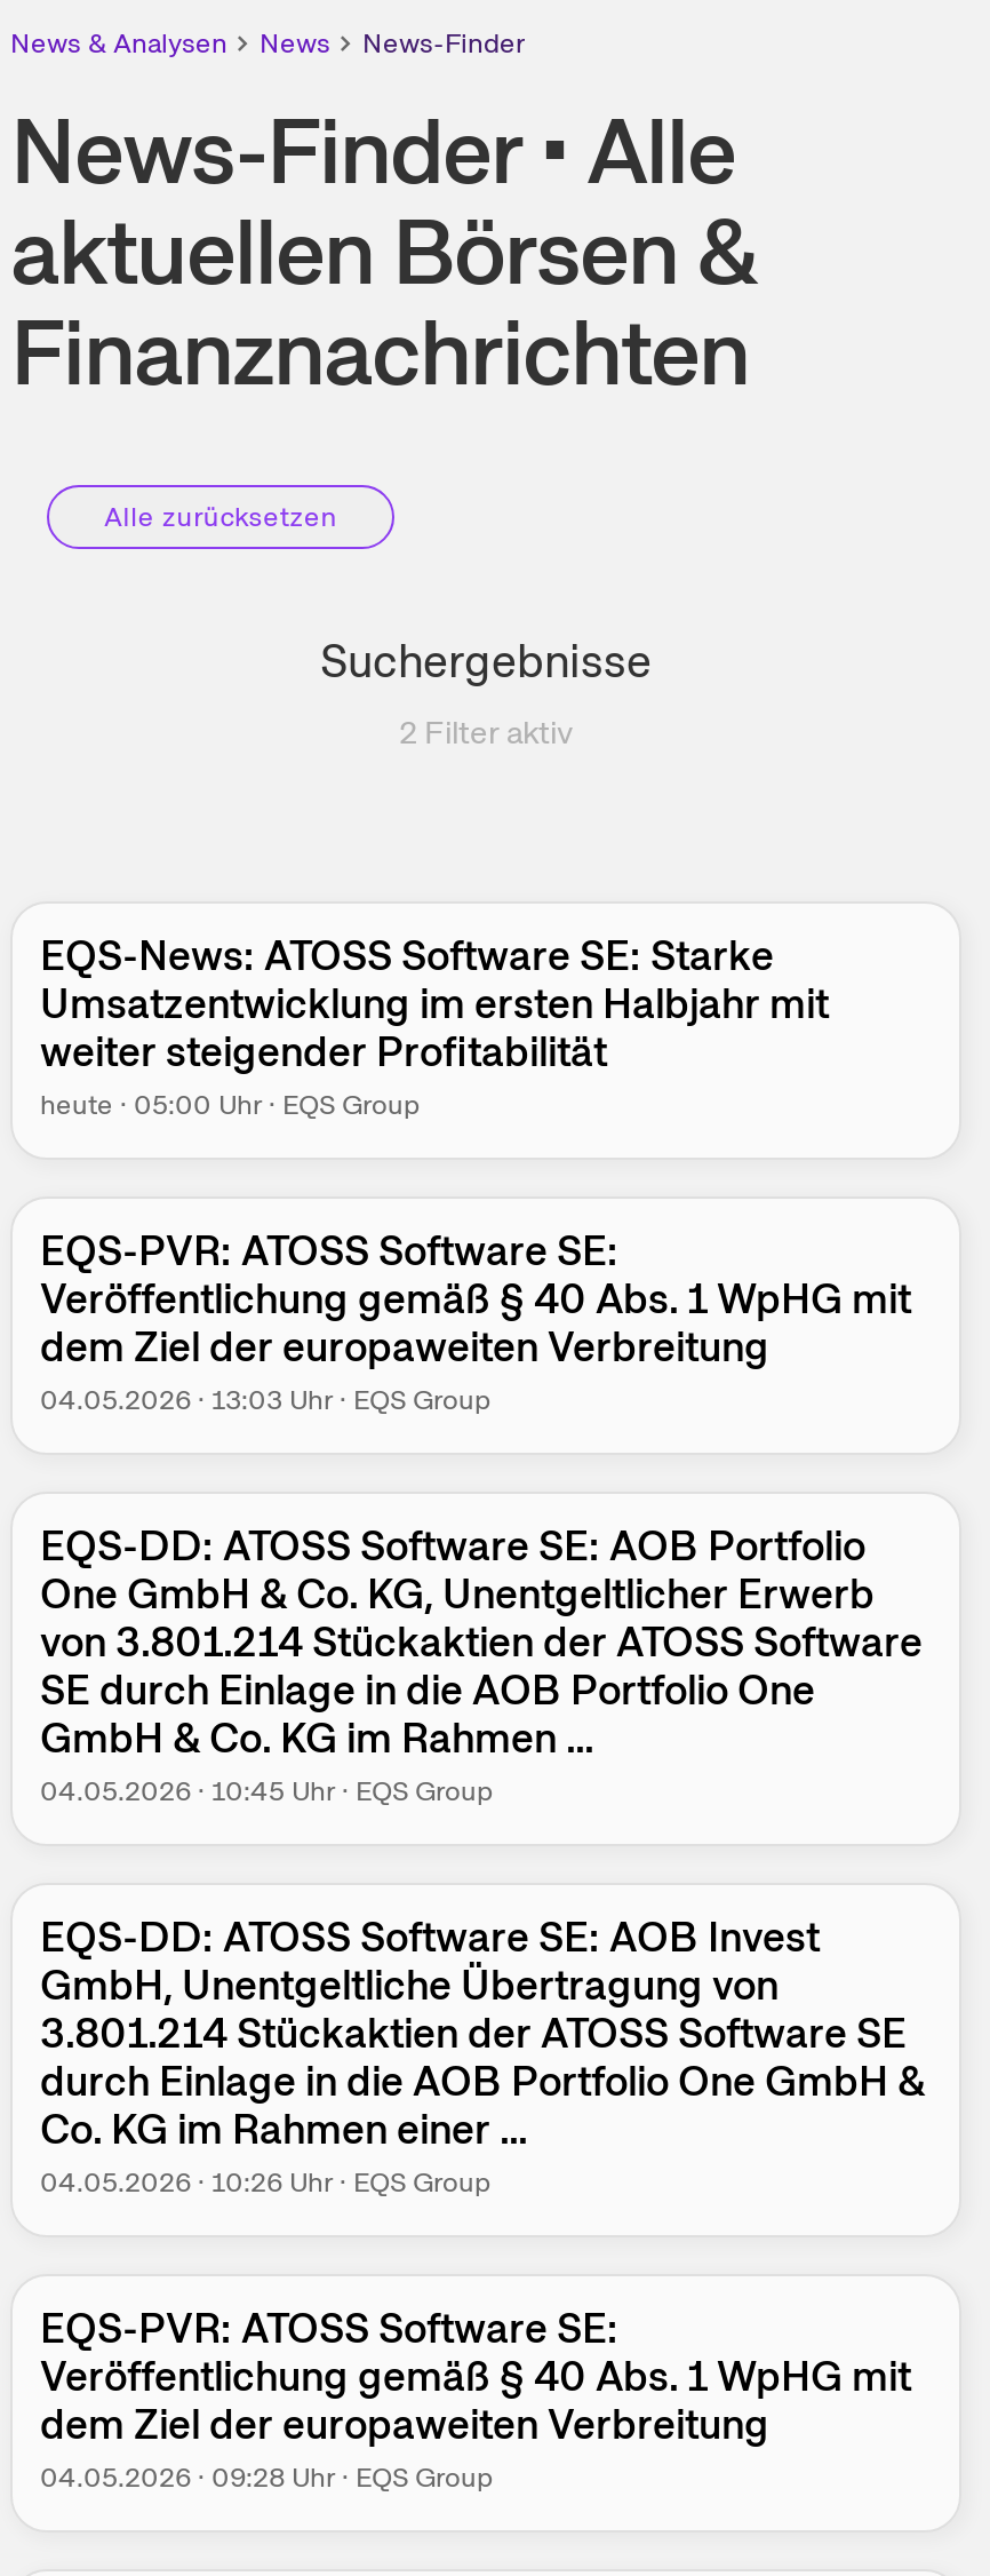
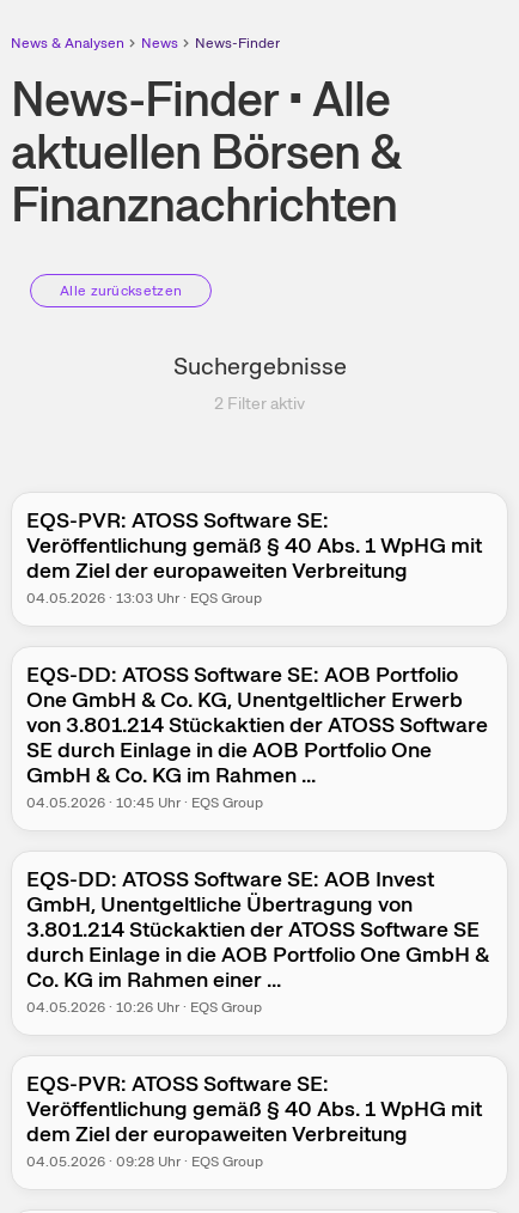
- EQS-News: ATOSS Software SE: Starke
- Umsatzentwicklung im ersten Halbjahr mit
- weiter steigender Profitabilität
- heute · 05:00 Uhr · EQS Group
